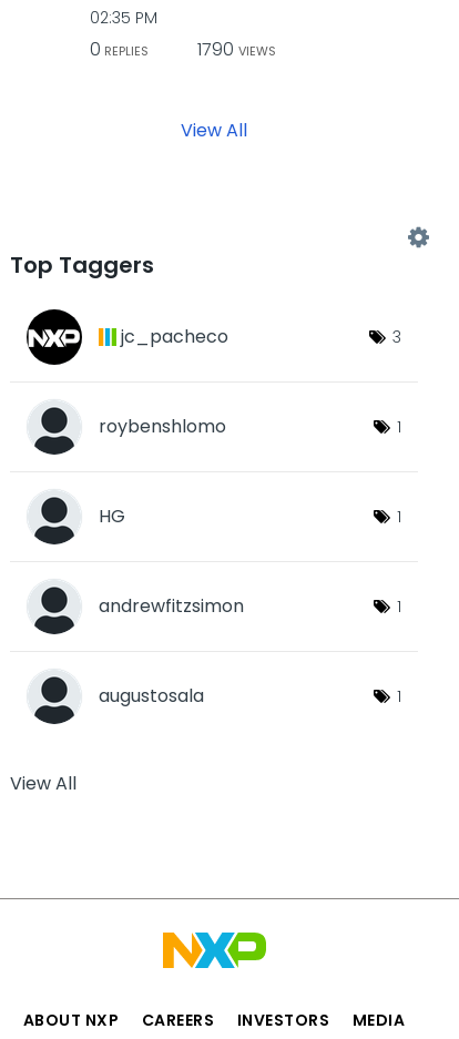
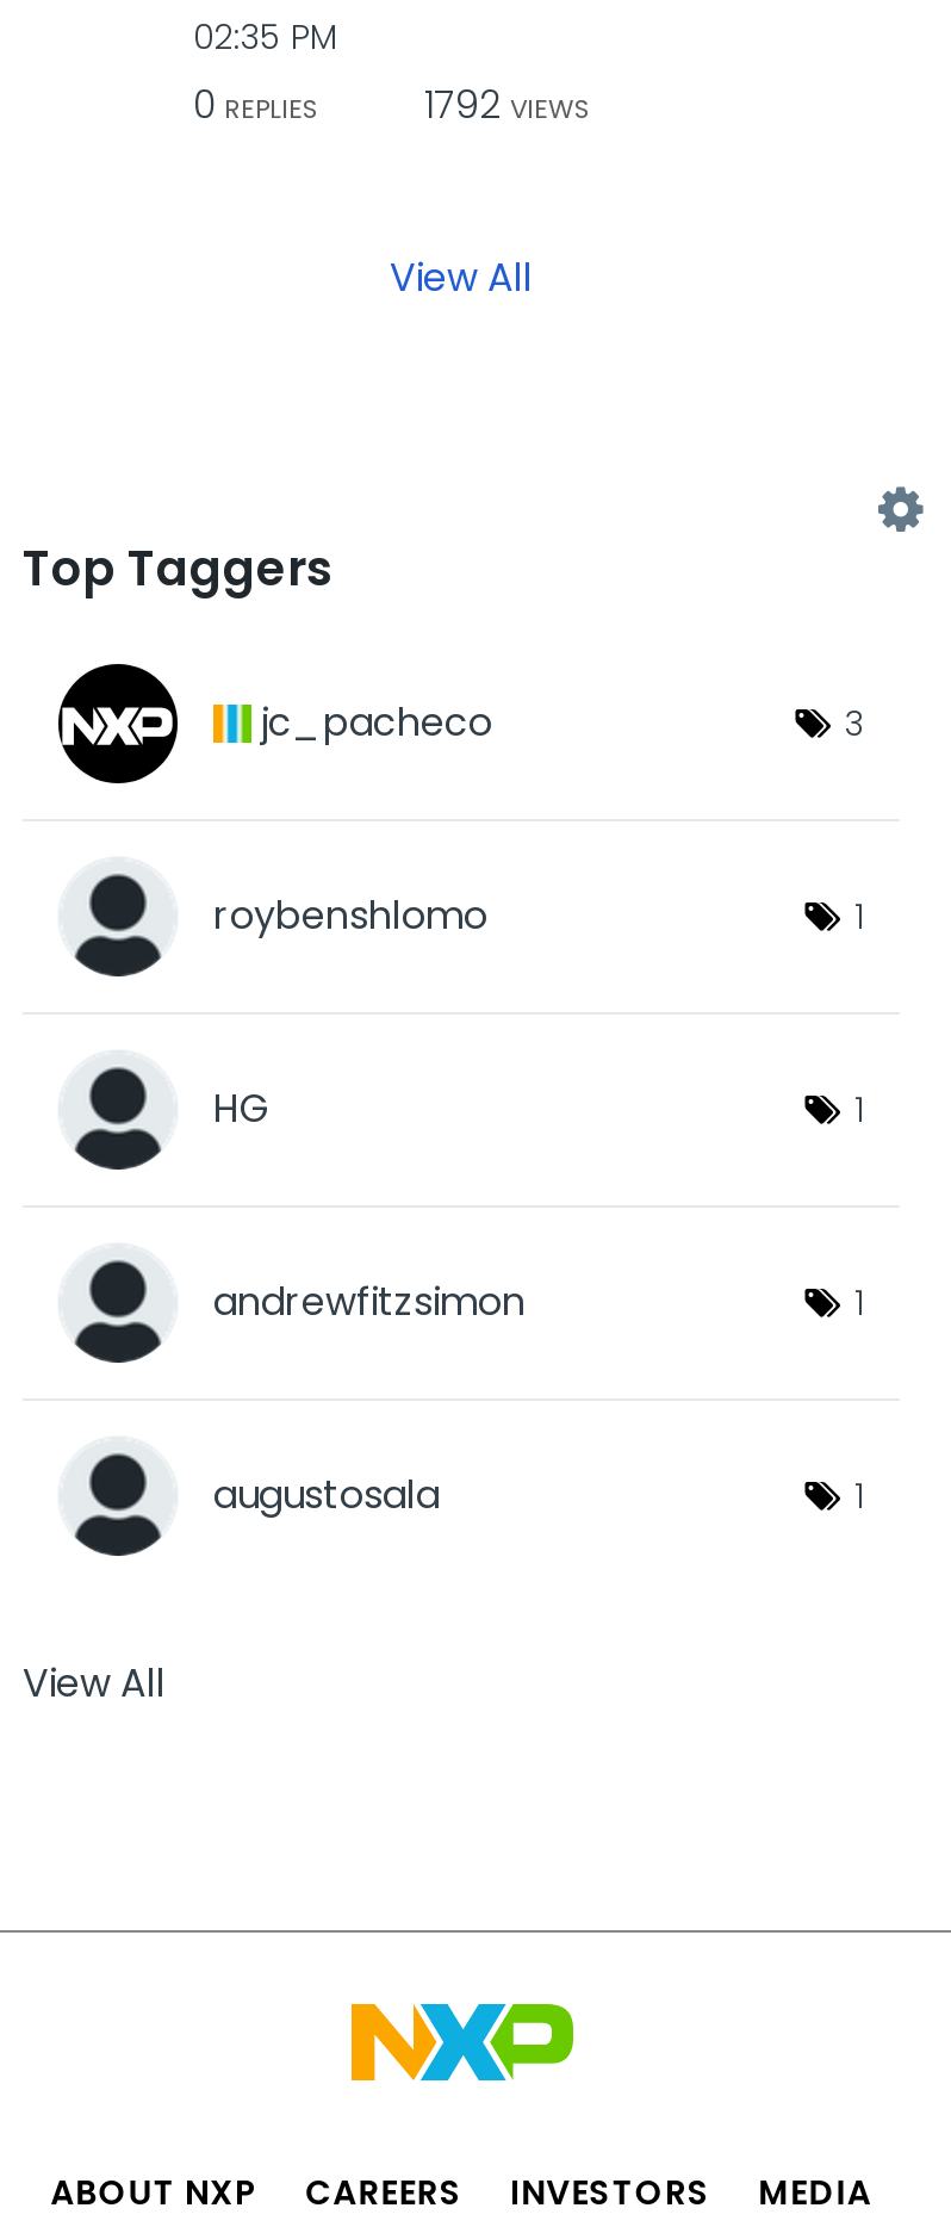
- 1790 VIEWS
+ 1792 VIEWS
